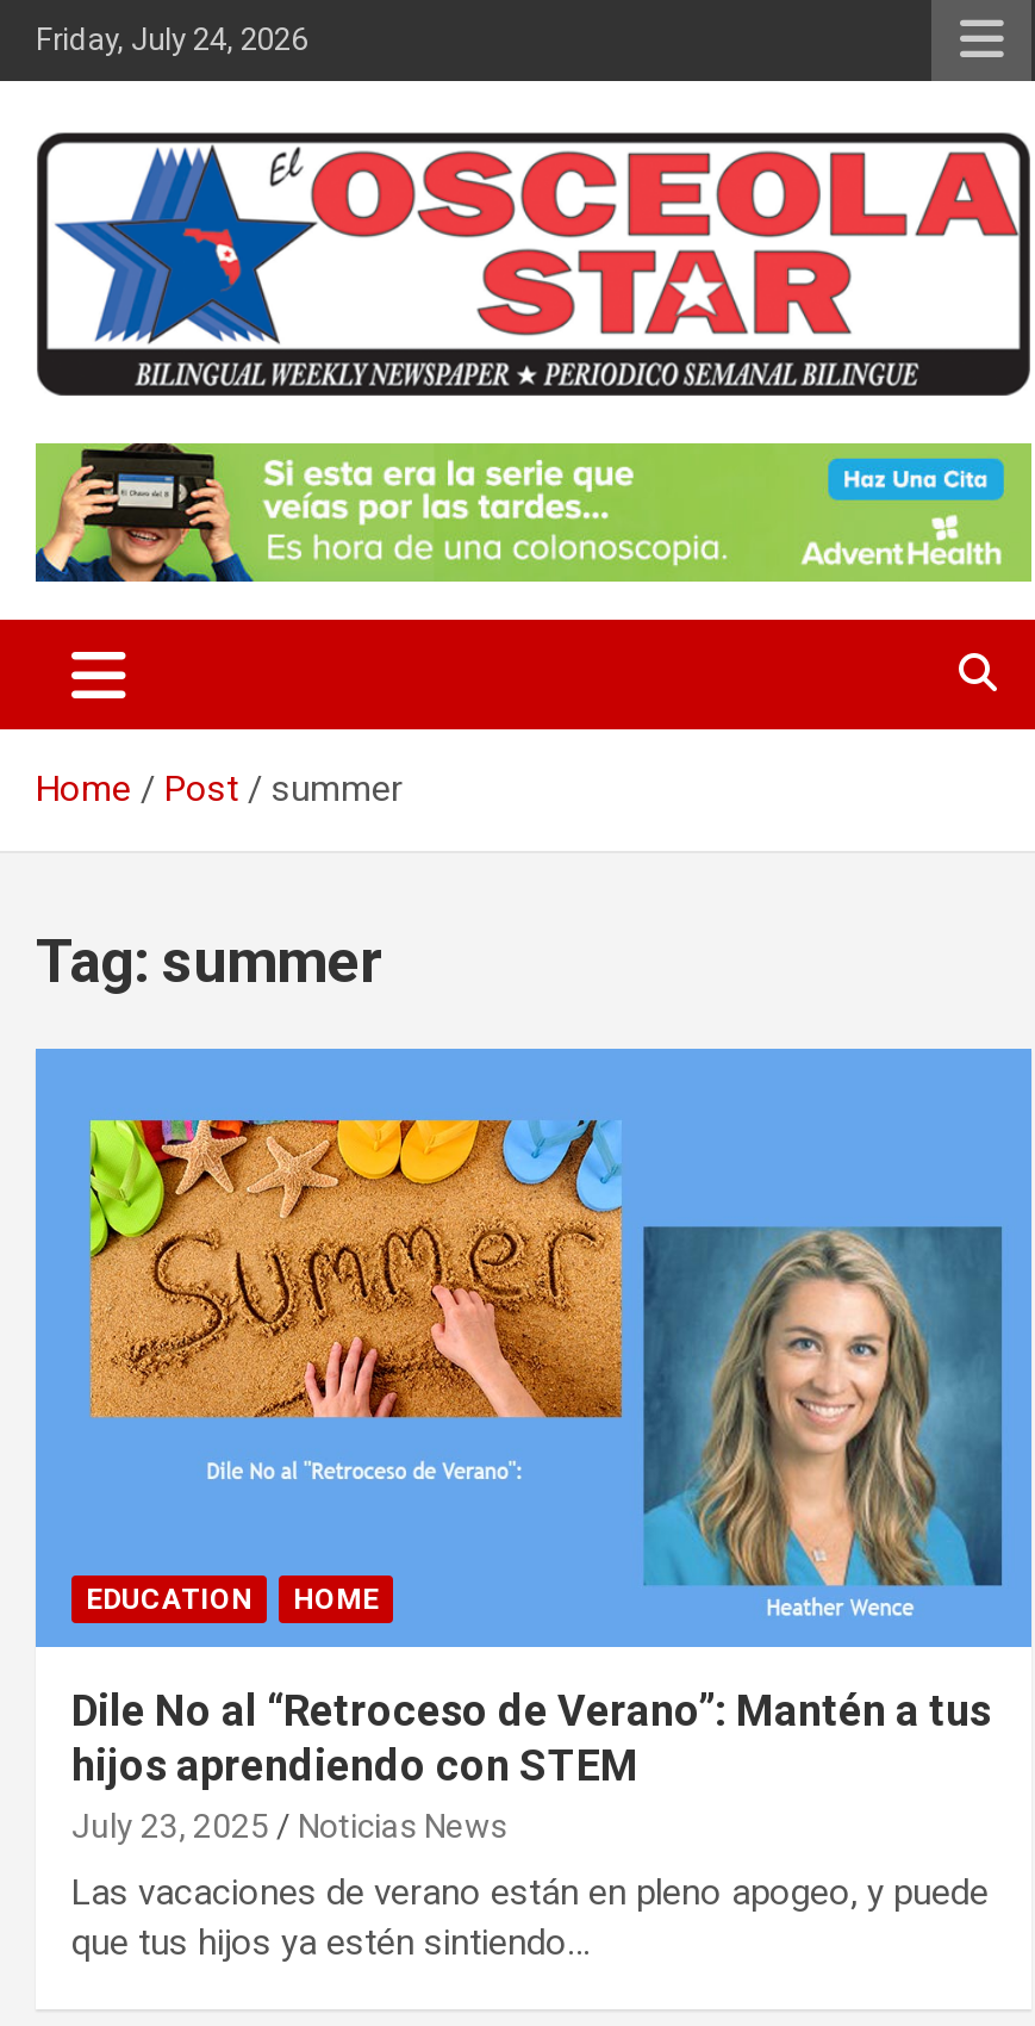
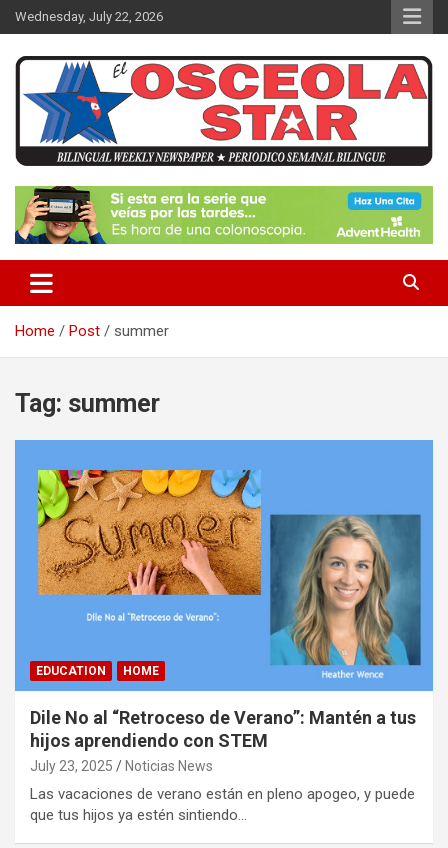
- Friday, July 24, 2026
+ Wednesday, July 22, 2026
